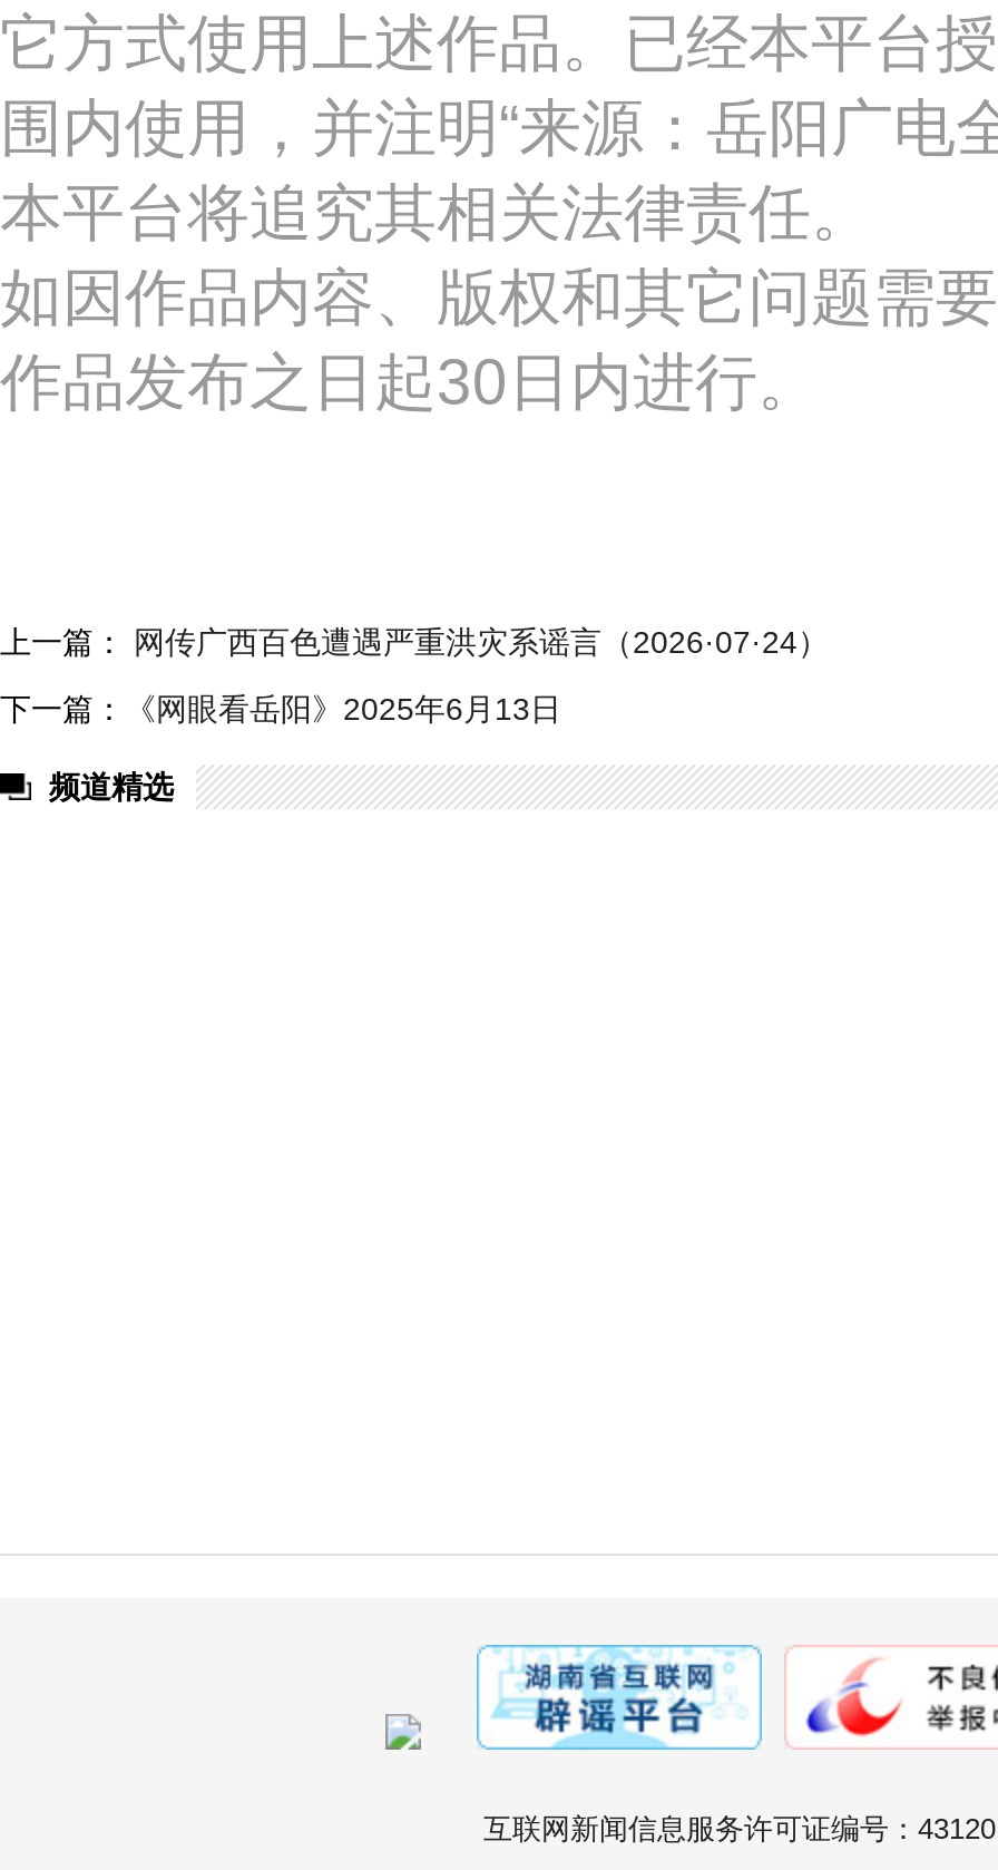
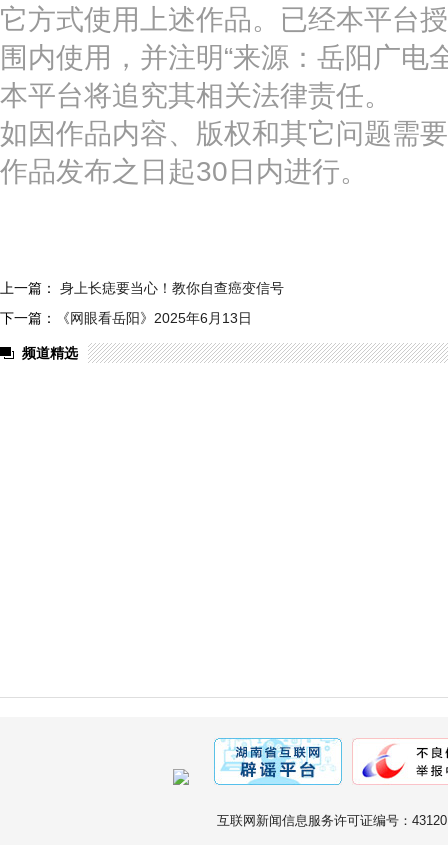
- 上一篇：网传广西百色遭遇严重洪灾系谣言（2026·07·24）
+ 上一篇：身上长痣要当心！教你自查癌变信号
